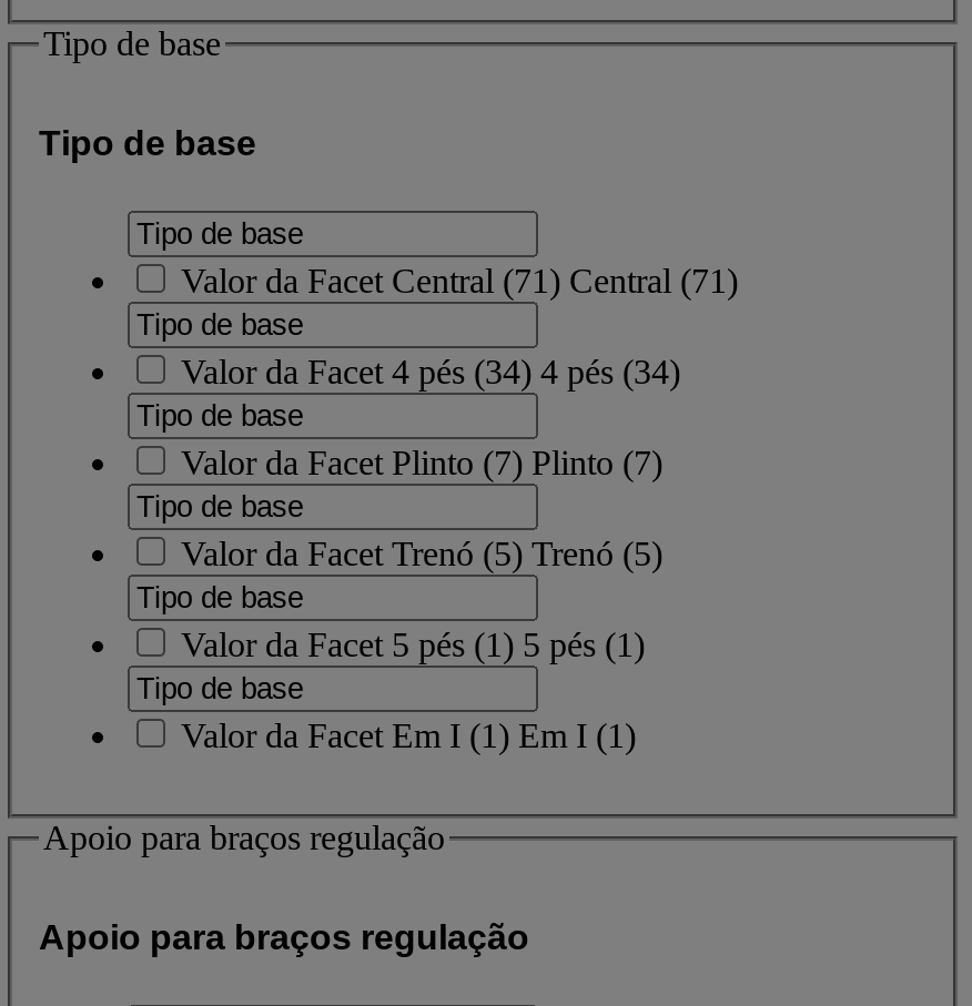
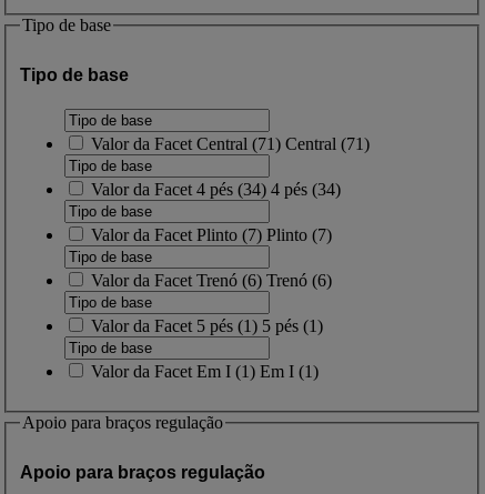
- Valor da Facet Trenó (5) Trenó (5)
+ Valor da Facet Trenó (6) Trenó (6)
